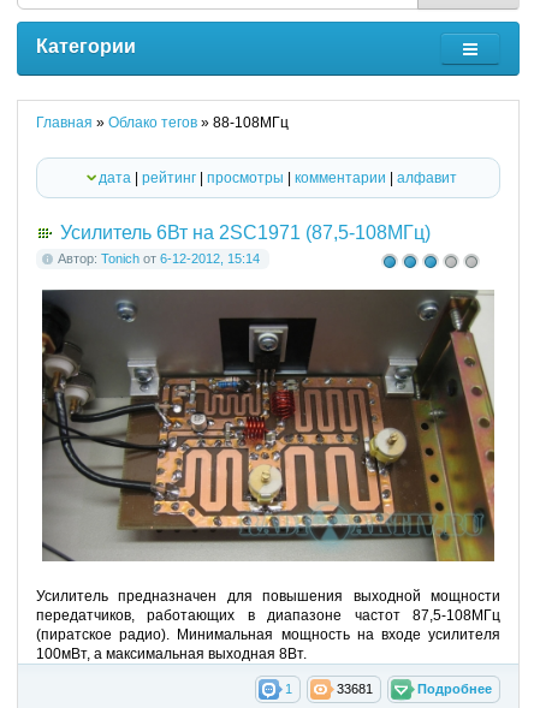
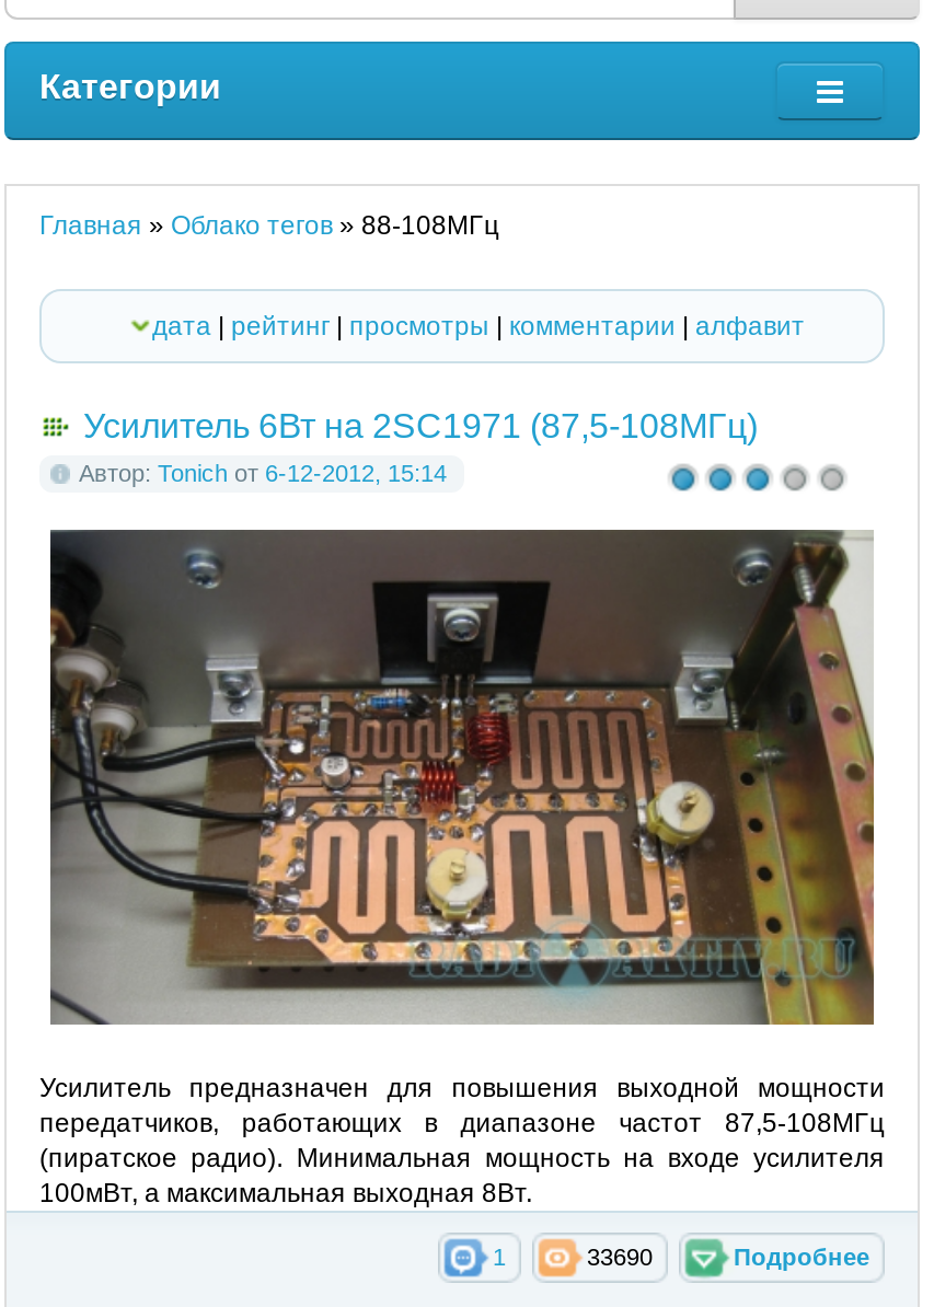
- 33681
+ 33690
